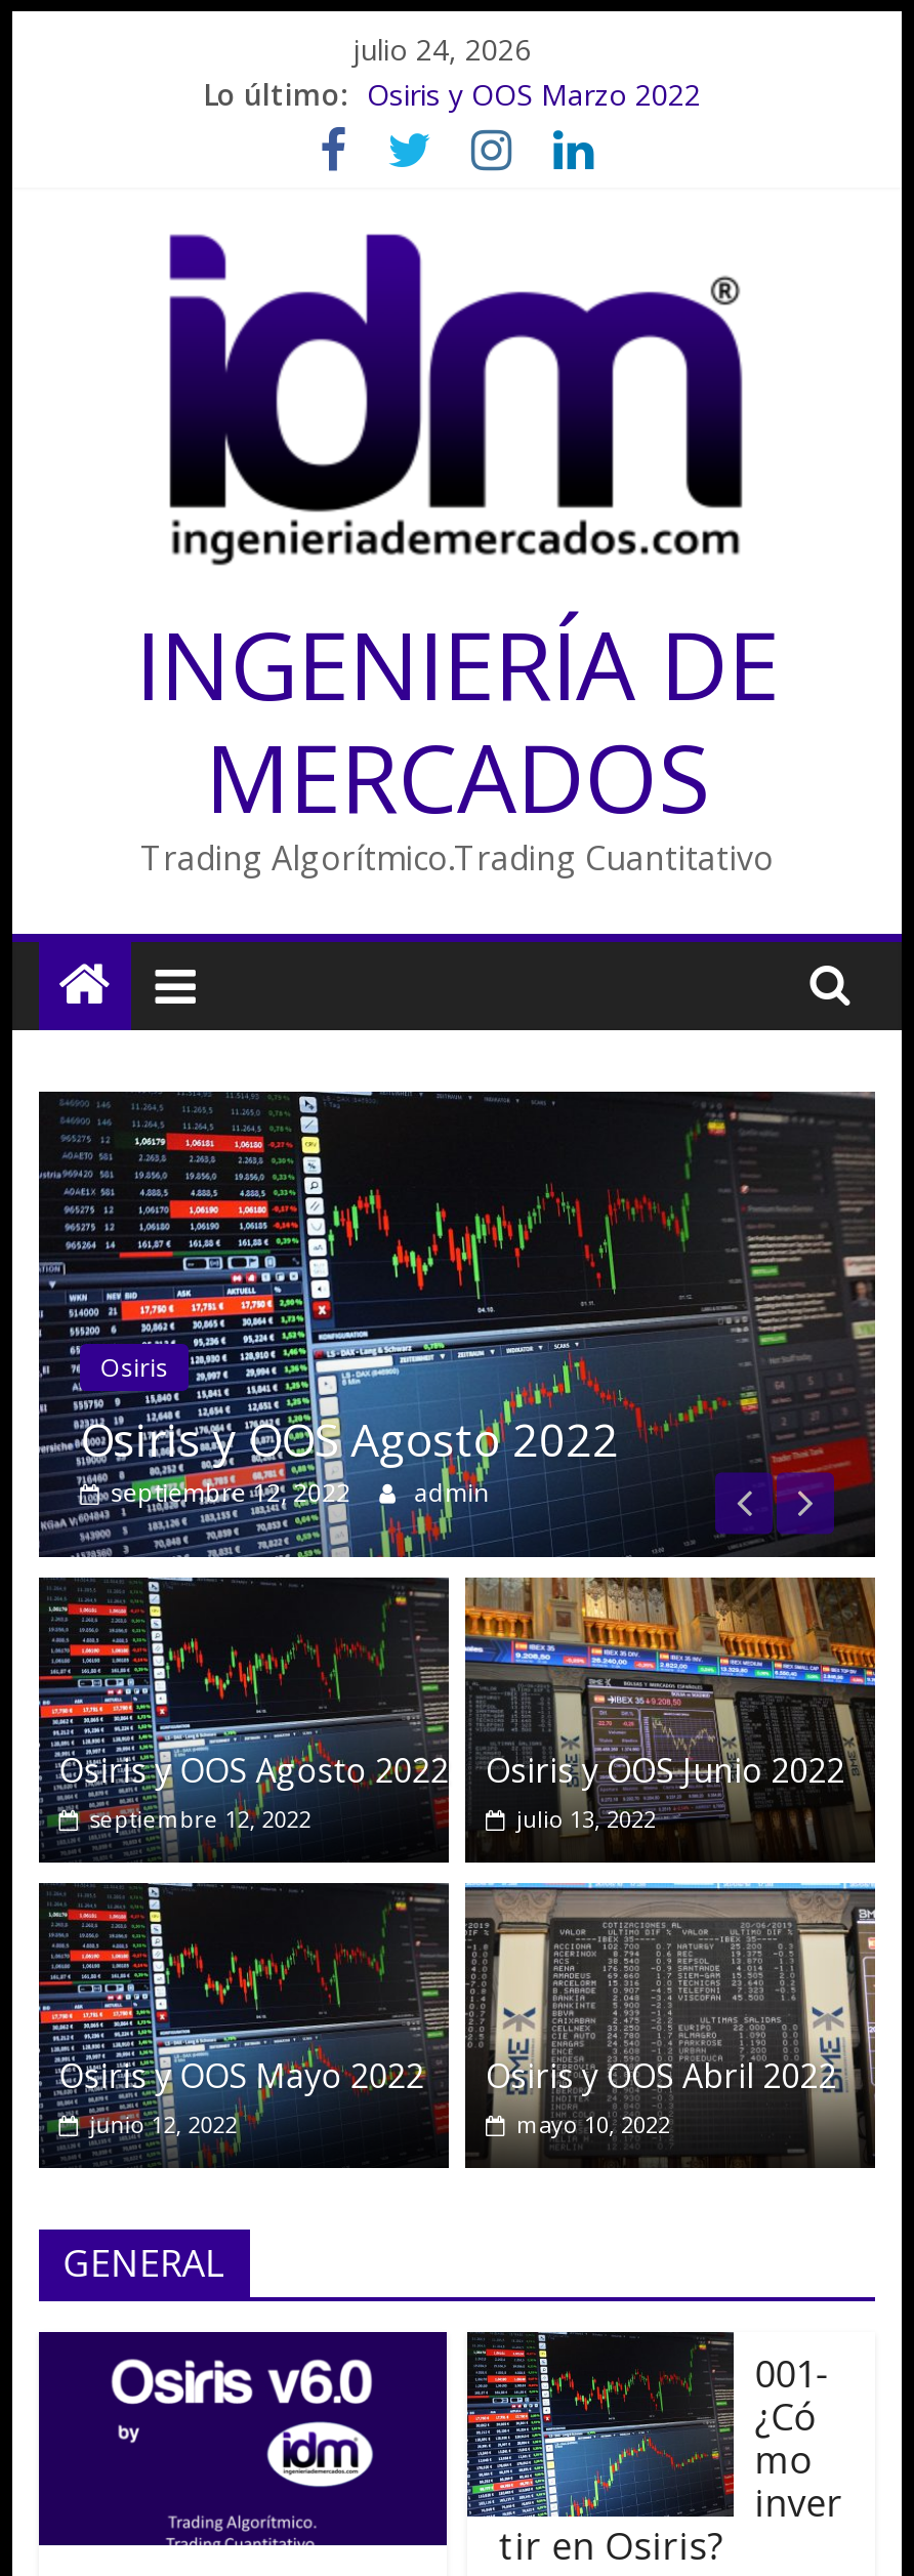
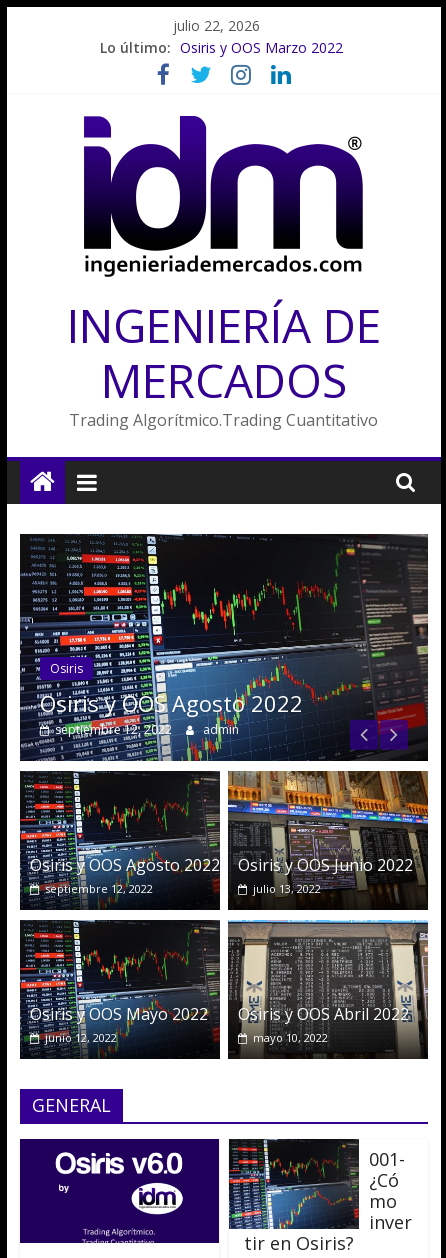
- julio 24, 2026
+ julio 22, 2026
